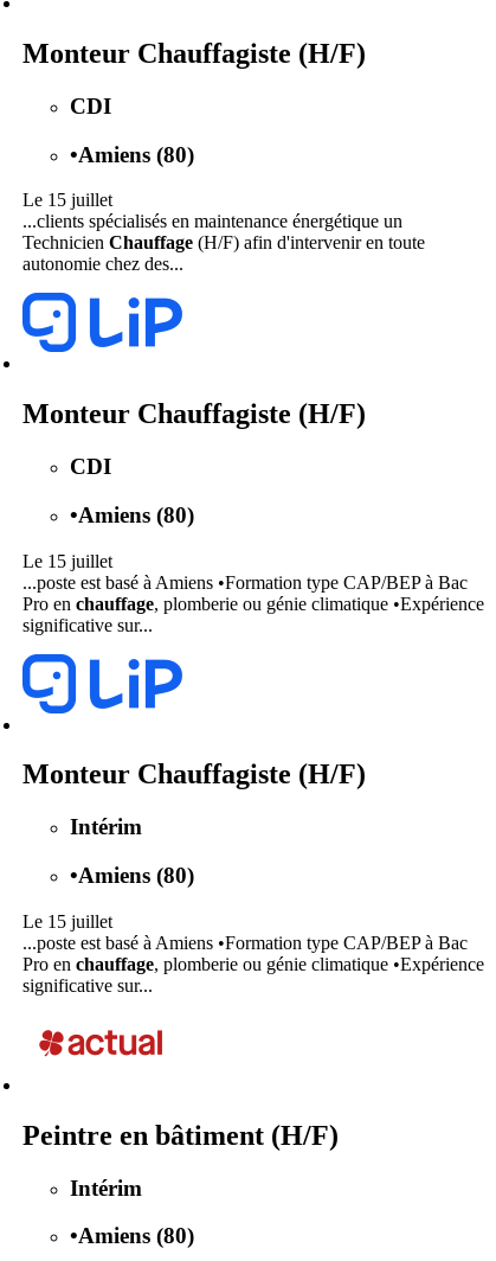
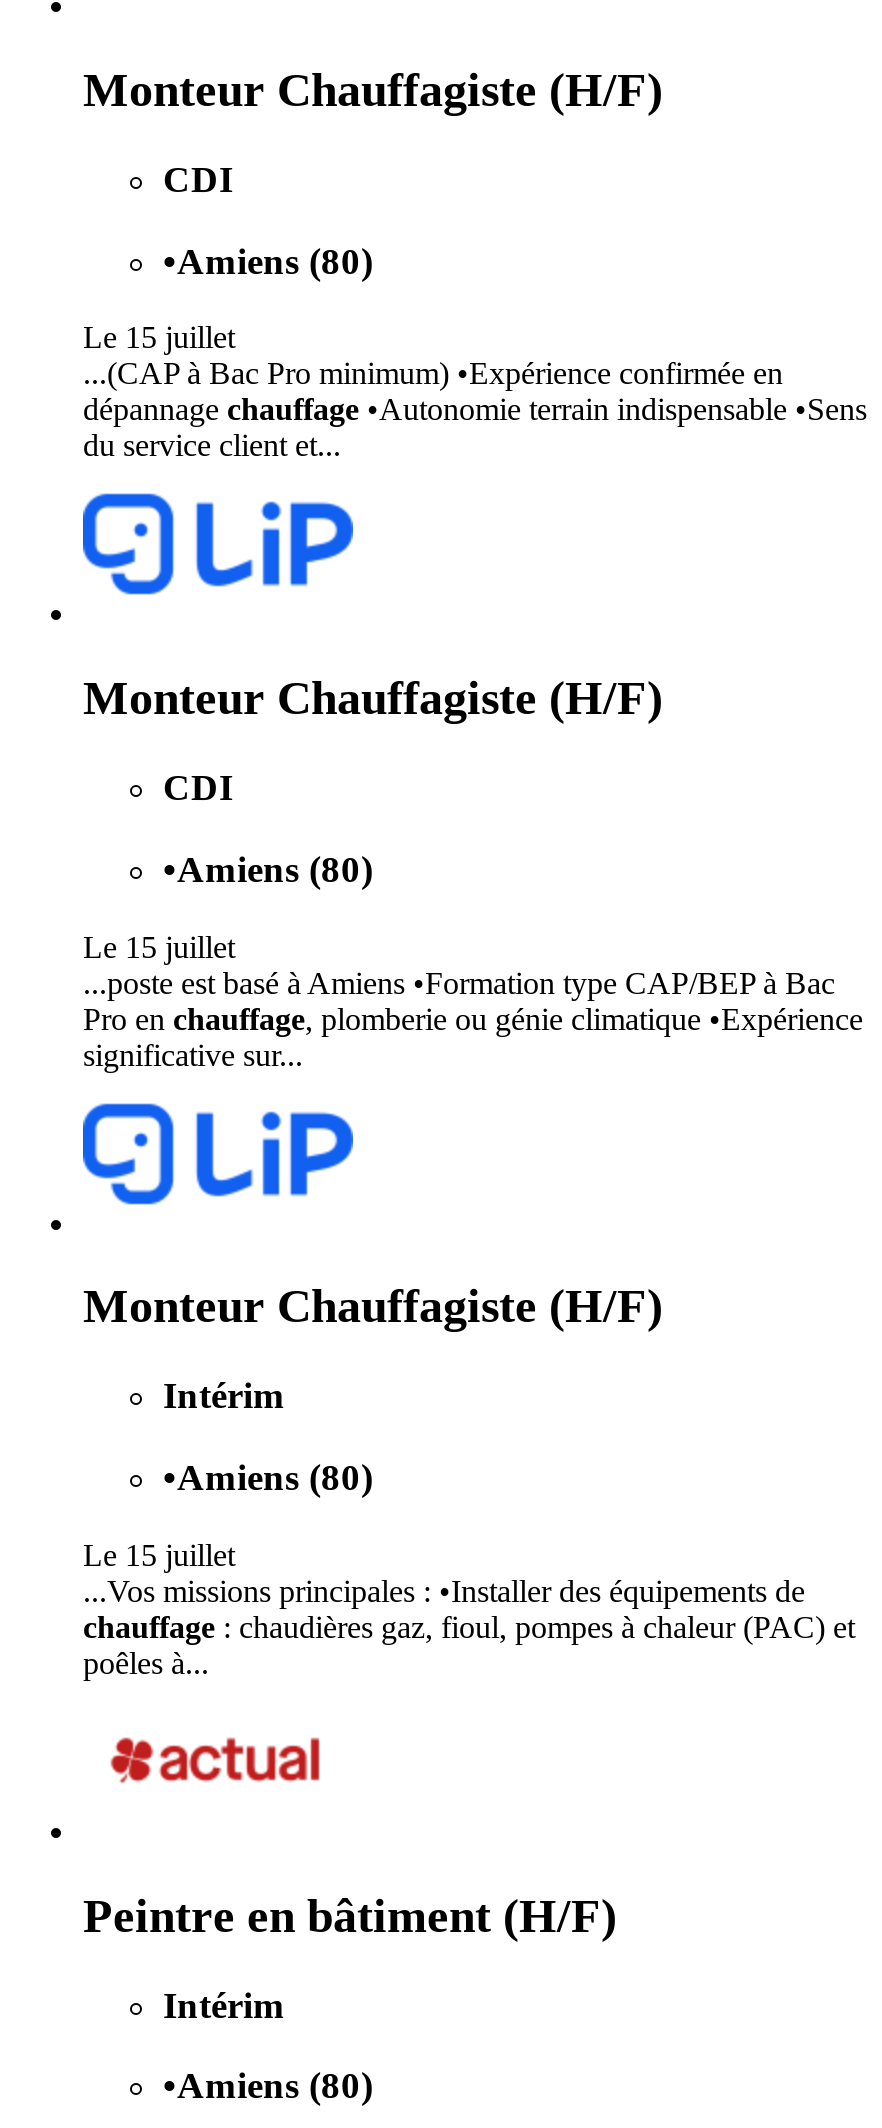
- ...clients spécialisés en maintenance énergétique un
- Technicien Chauffage (H/F) afin d'intervenir en toute
- autonomie chez des...
+ ...(CAP à Bac Pro minimum) •Expérience confirmée en
+ dépannage chauffage •Autonomie terrain indispensable •Sens
+ du service client et...

- ...poste est basé à Amiens •Formation type CAP/BEP à Bac
- Pro en chauffage, plomberie ou génie climatique •Expérience
- significative sur...
+ ...Vos missions principales : •Installer des équipements de
+ chauffage: chaudières gaz, fioul, pompes à chaleur (PAC) et
+ poêles à...
